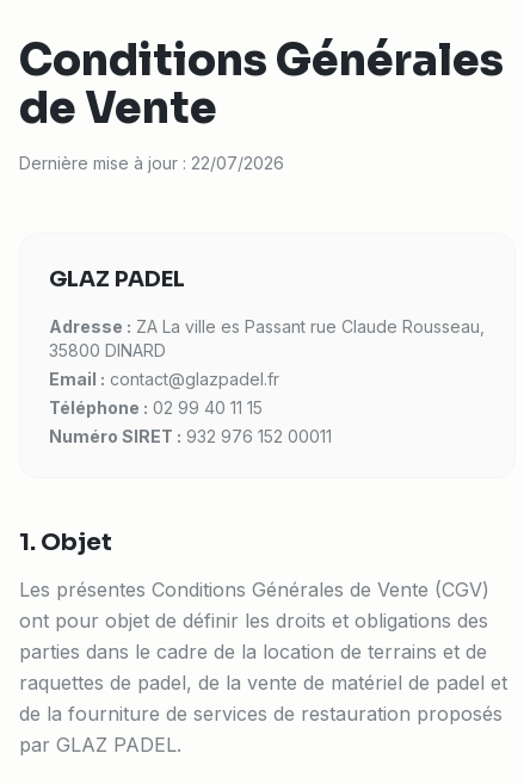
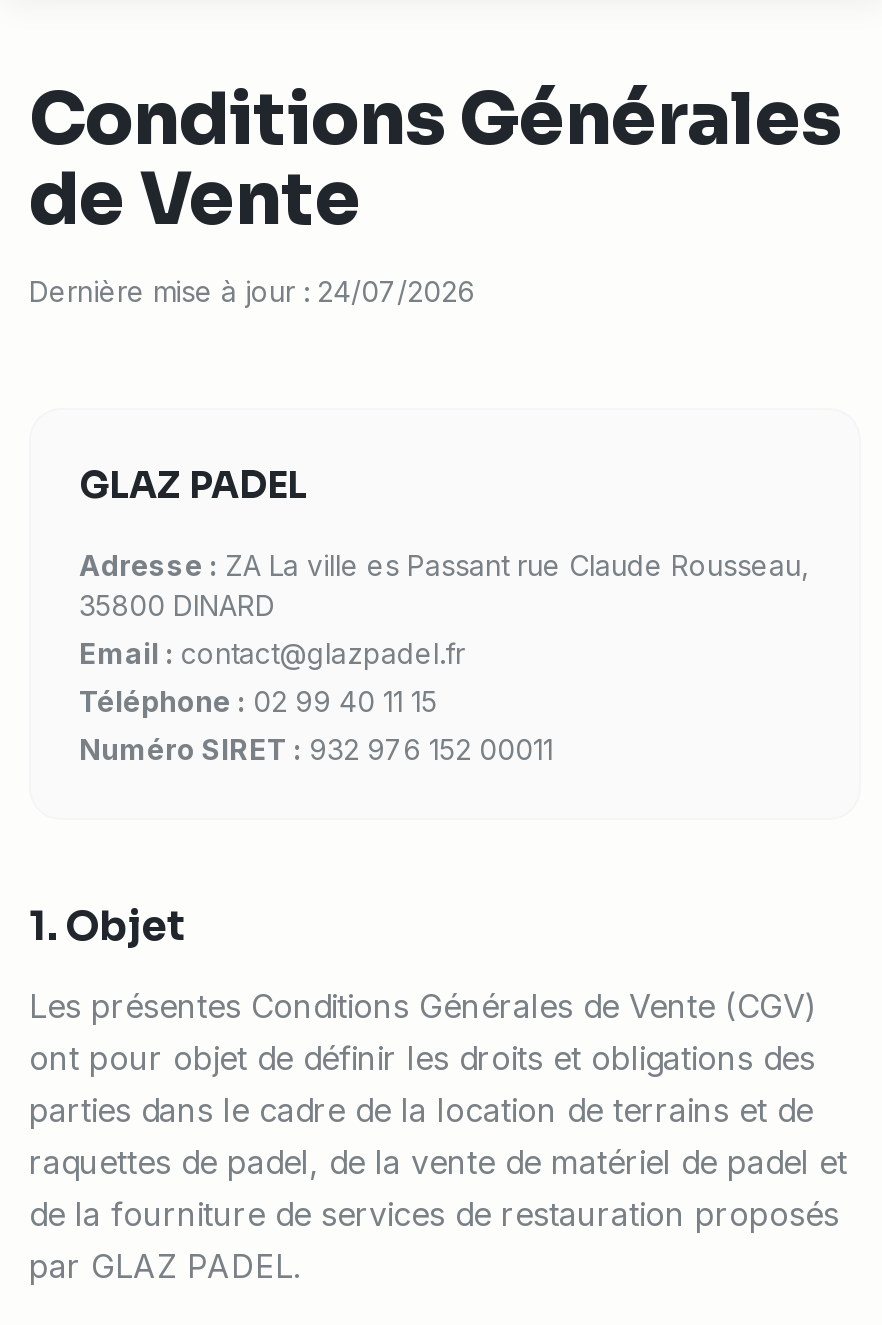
- Dernière mise à jour : 22/07/2026
+ Dernière mise à jour : 24/07/2026
